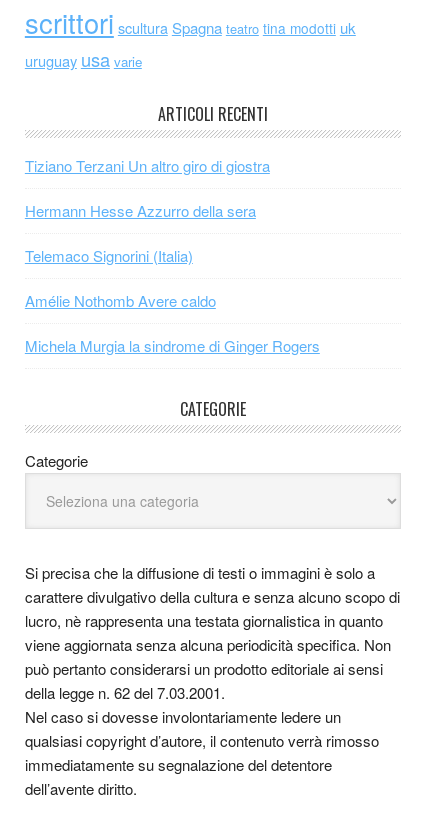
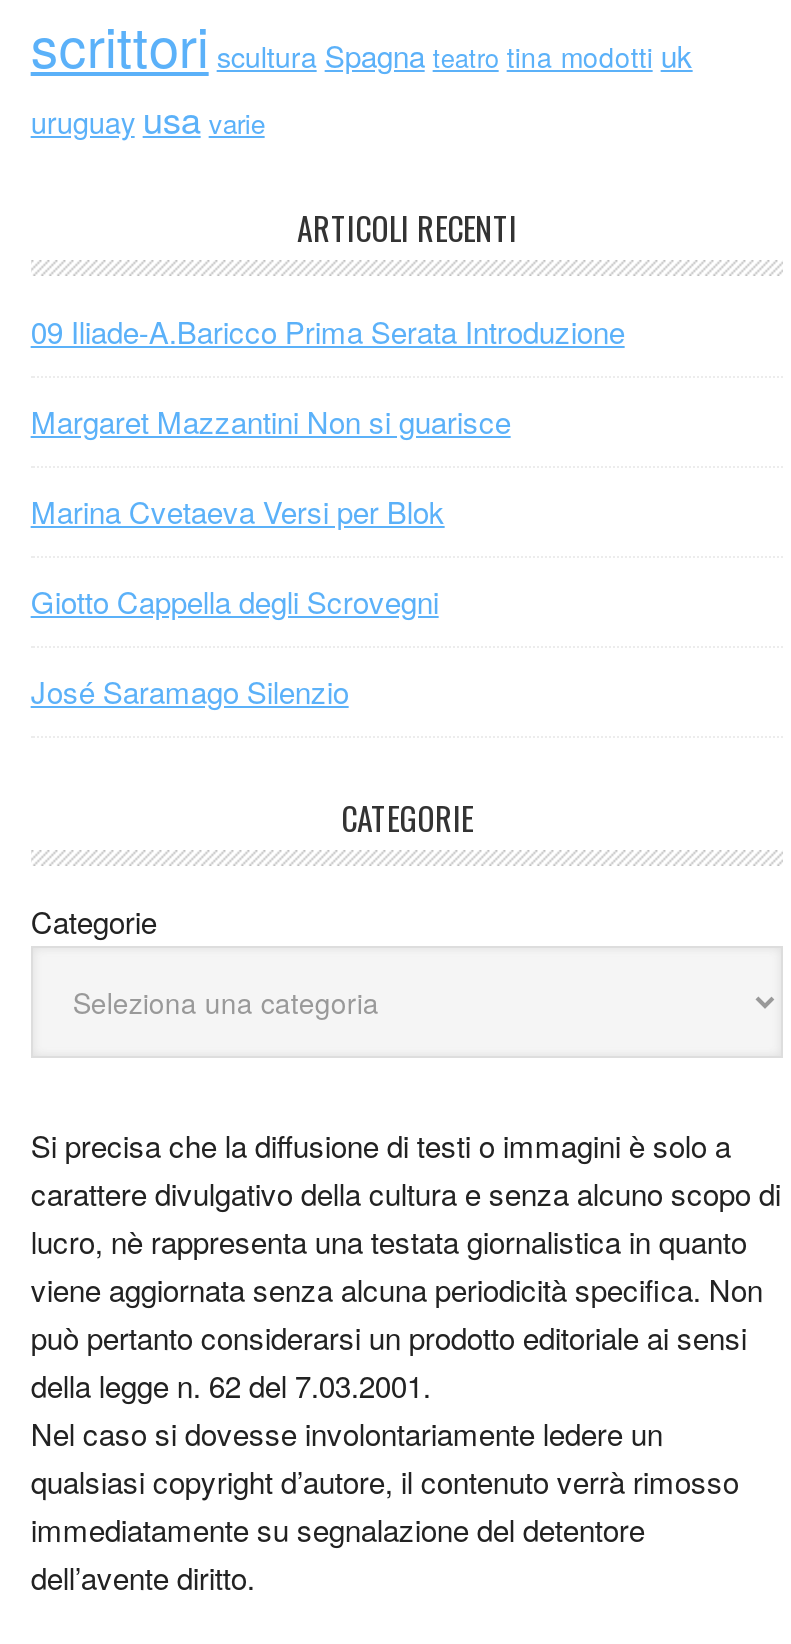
- Tiziano Terzani Un altro giro di giostra
+ 09 Iliade-A.Baricco Prima Serata Introduzione

- Hermann Hesse Azzurro della sera
+ Margaret Mazzantini Non si guarisce

- Telemaco Signorini (Italia)
+ Marina Cvetaeva Versi per Blok

- Amélie Nothomb Avere caldo
+ Giotto Cappella degli Scrovegni

- Michela Murgia la sindrome di Ginger Rogers
+ José Saramago Silenzio
